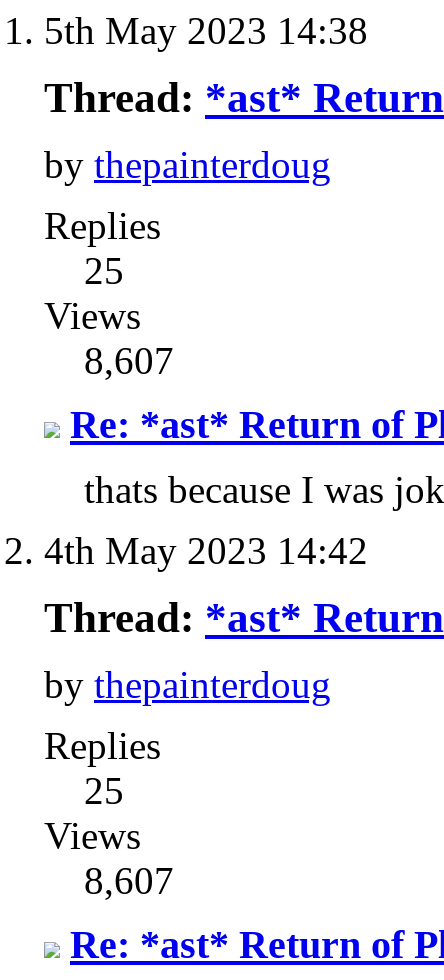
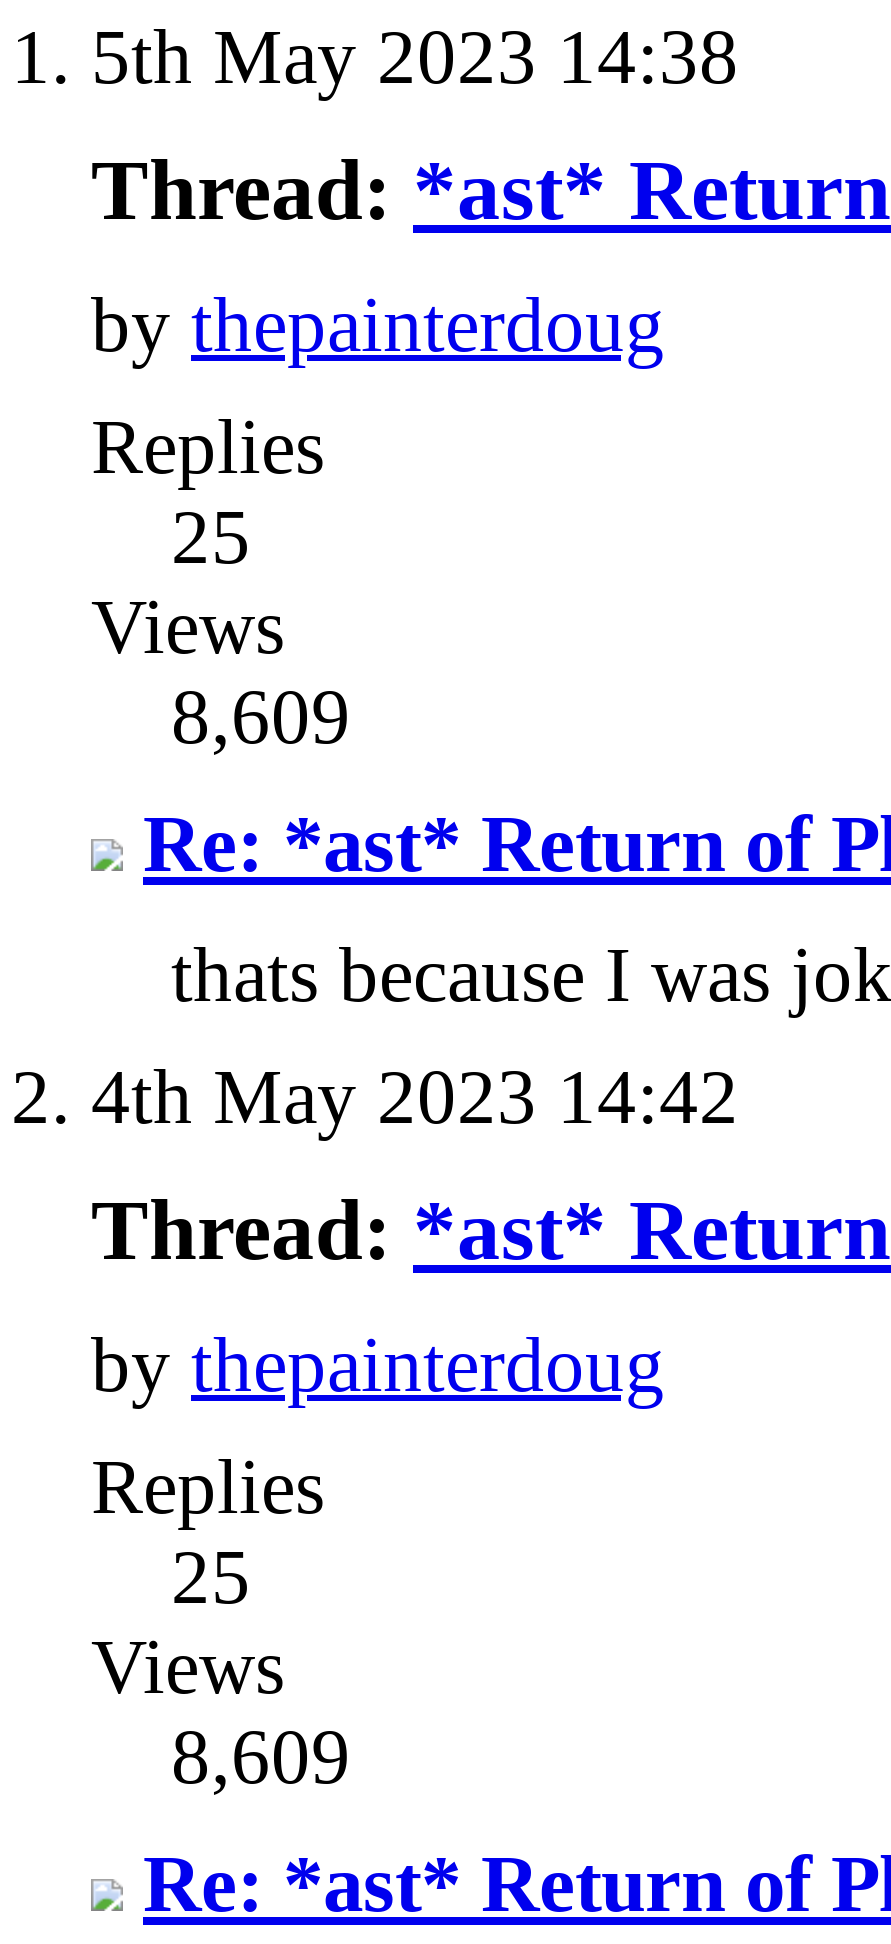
- 8,607
+ 8,609

- 8,607
+ 8,609
